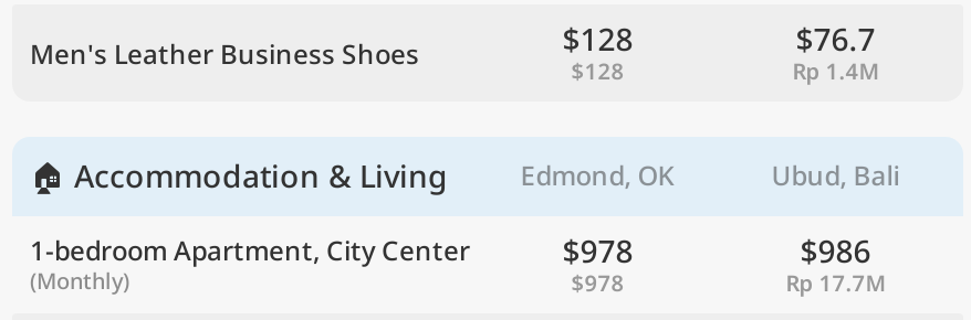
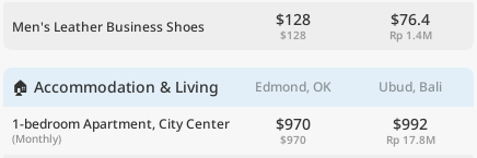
- $76.7
+ $76.4

- $978
+ $970

- $986
+ $992

- $978
+ $970

- Rp 17.7M
+ Rp 17.8M
